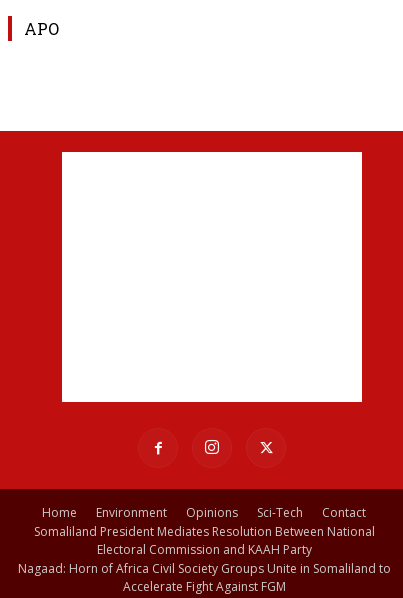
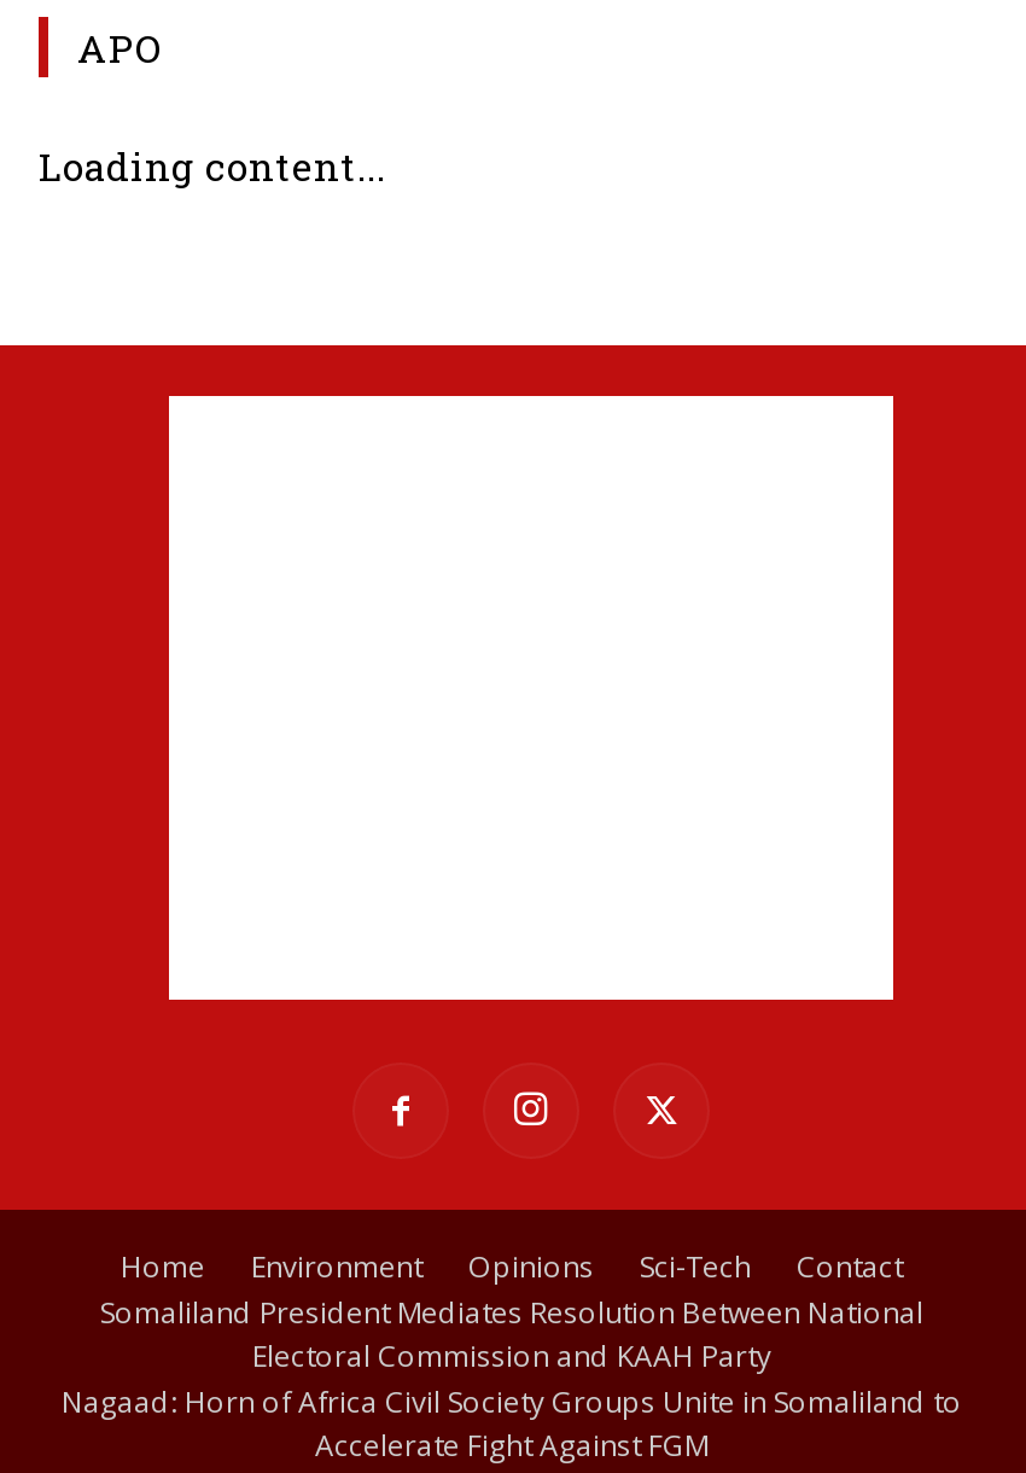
+ Loading content...
